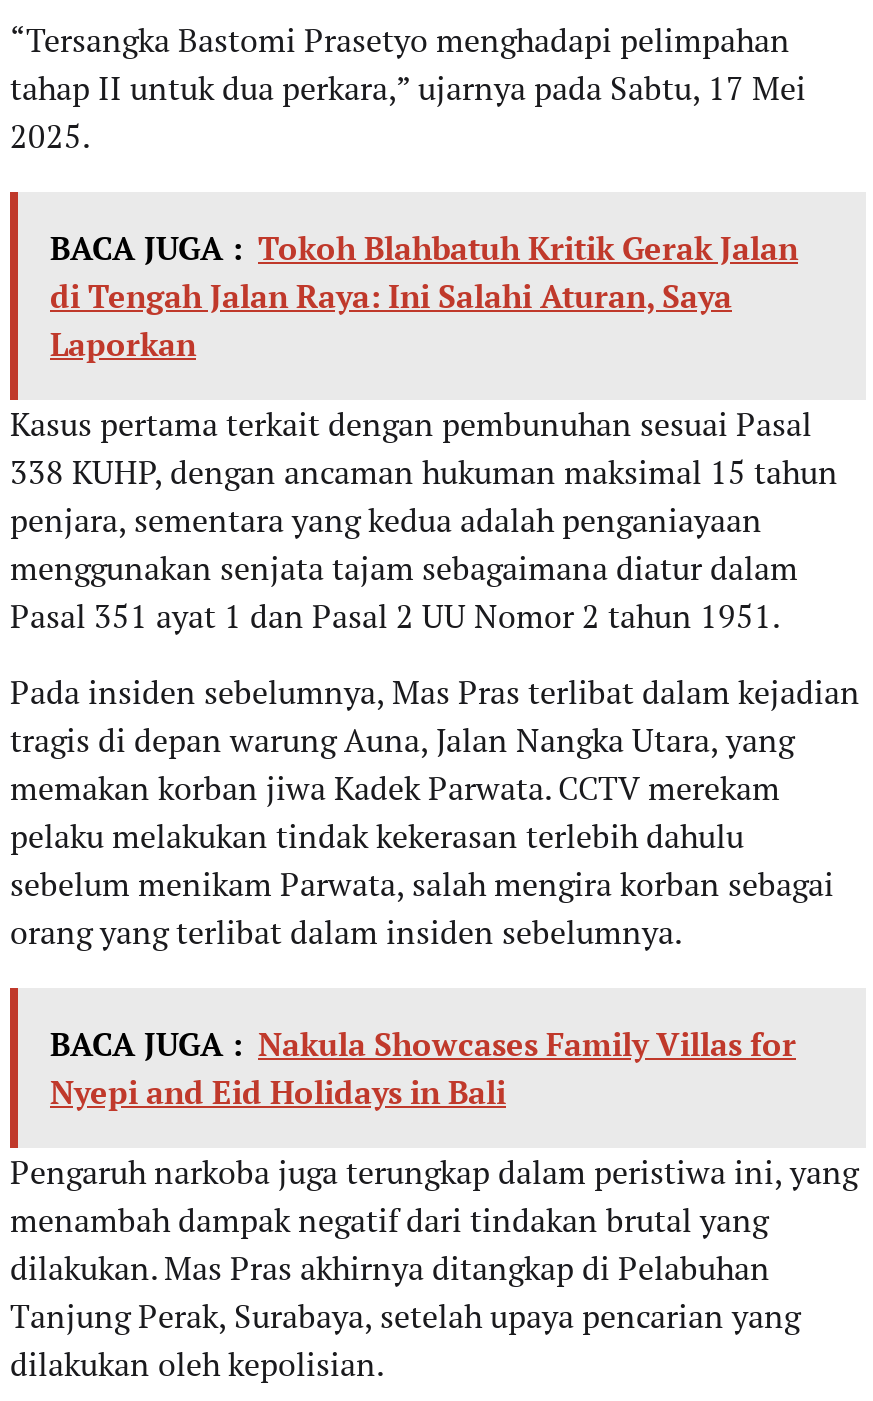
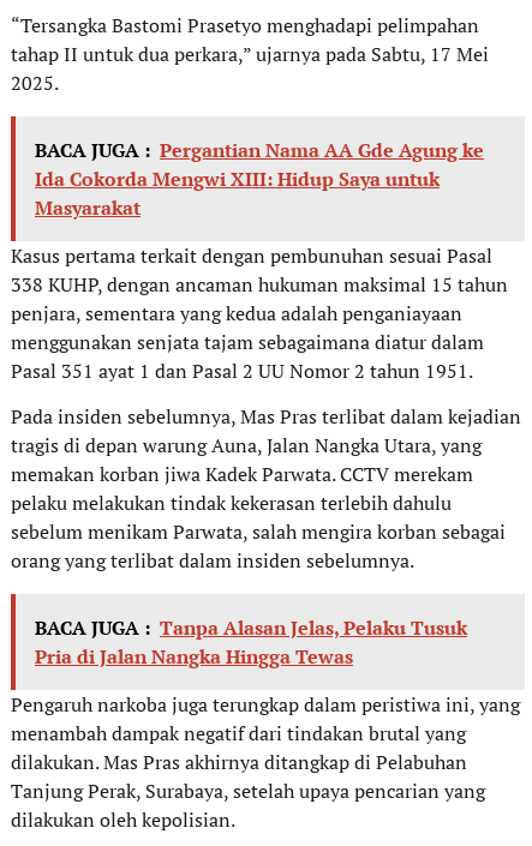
- BACA JUGA : Tokoh Blahbatuh Kritik Gerak Jalan
- di Tengah Jalan Raya: Ini Salahi Aturan, Saya
- Laporkan
+ BACA JUGA : Pergantian Nama AA Gde Agung ke
+ Ida Cokorda Mengwi XIII: Hidup Saya untuk
+ Masyarakat

- BACA JUGA : Nakula Showcases Family Villas for
- Nyepi and Eid Holidays in Bali
+ BACA JUGA : Tanpa Alasan Jelas, Pelaku Tusuk
+ Pria di Jalan Nangka Hingga Tewas
